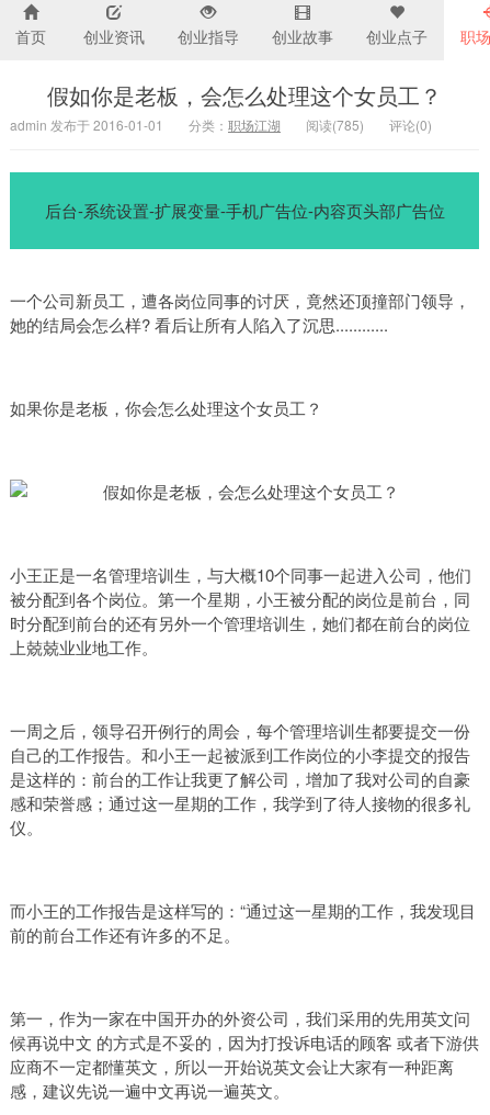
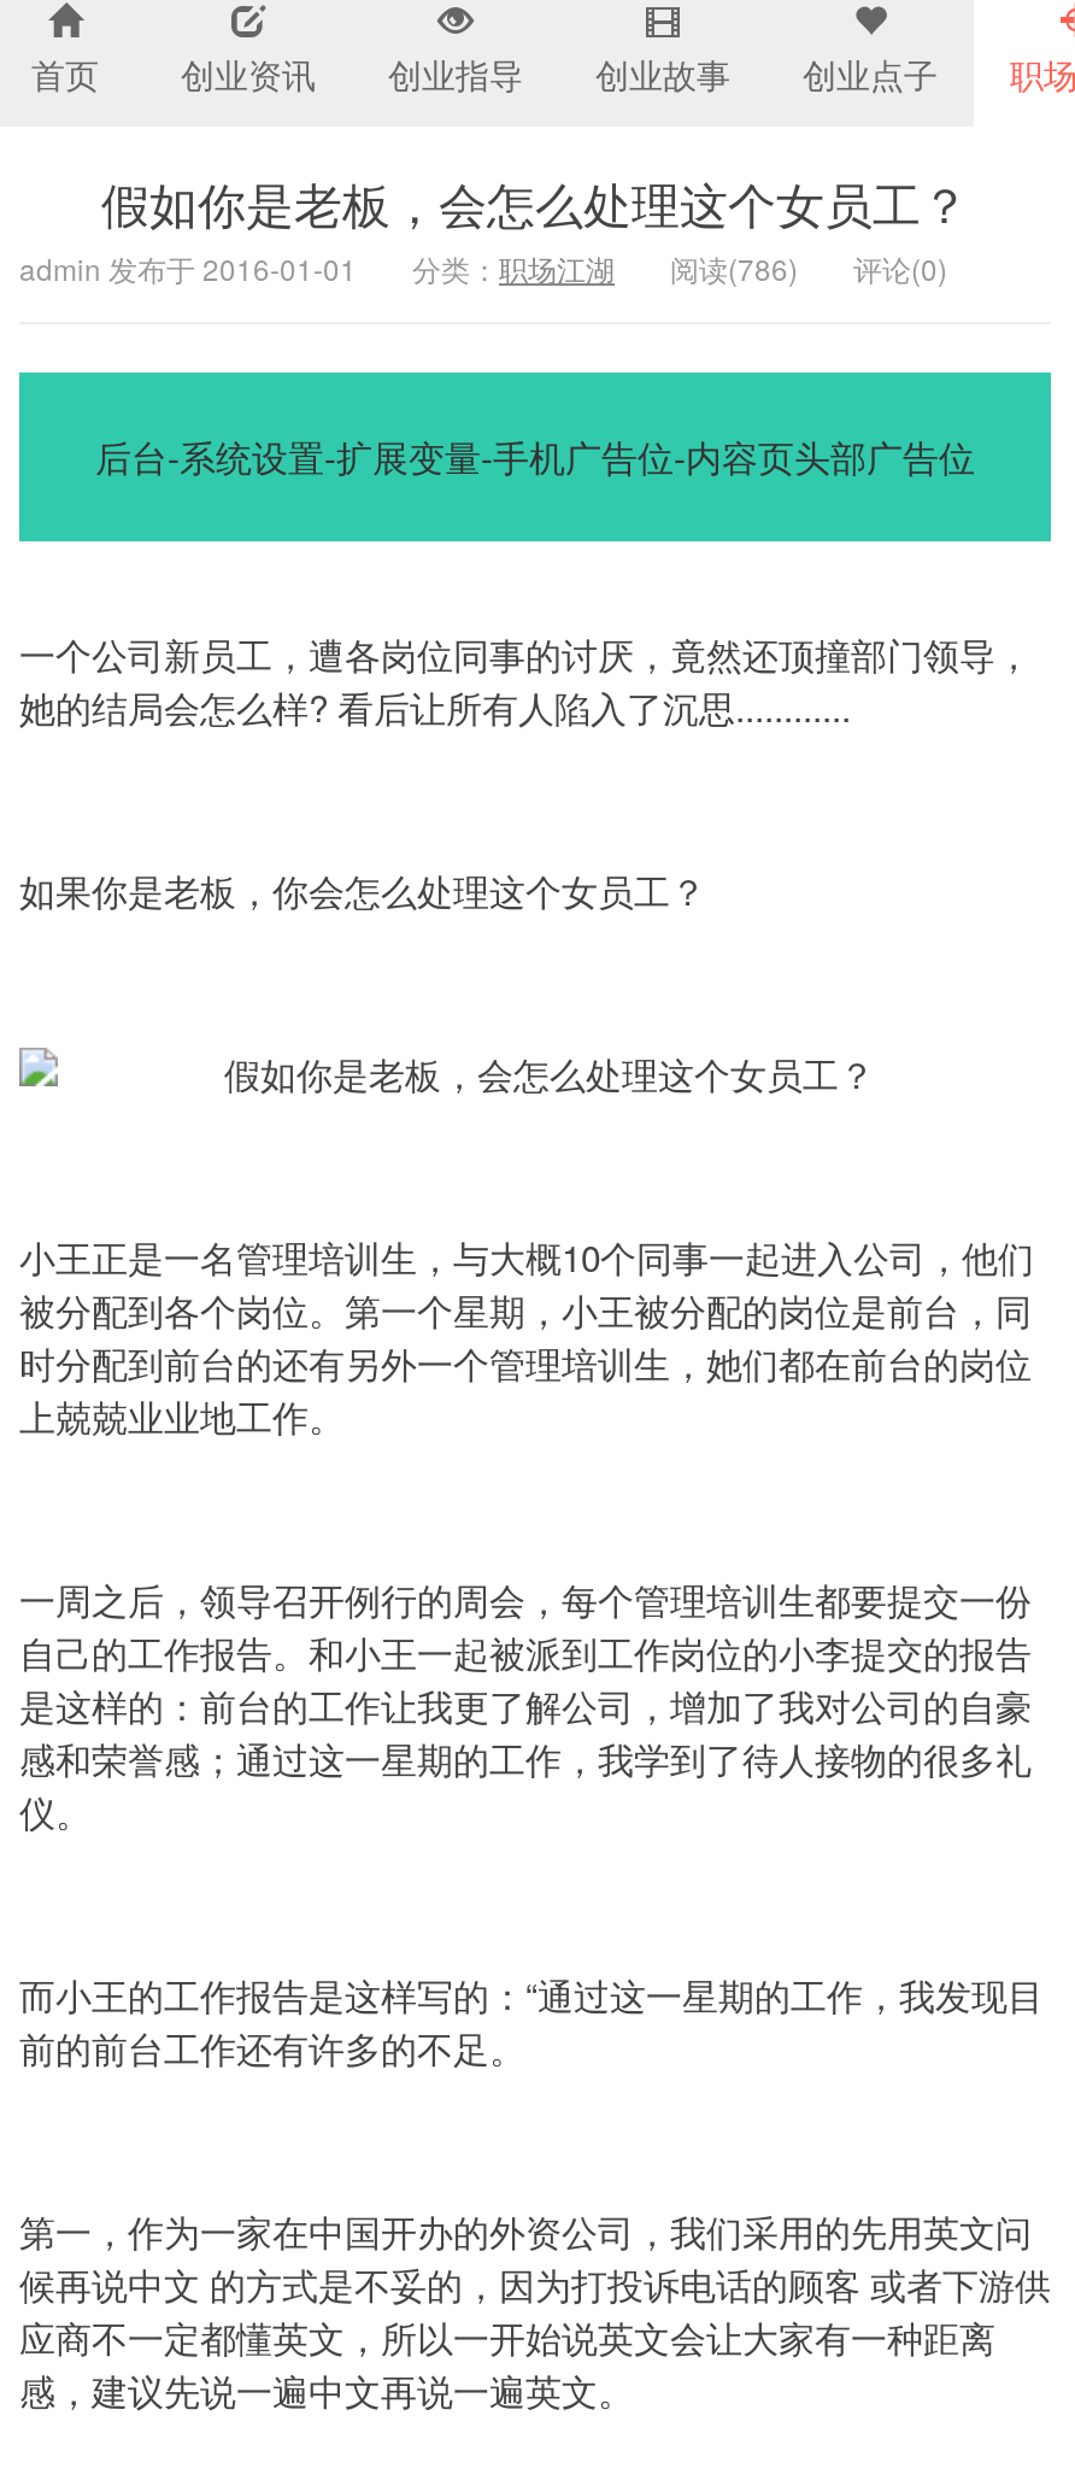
- 阅读(785)
+ 阅读(786)
